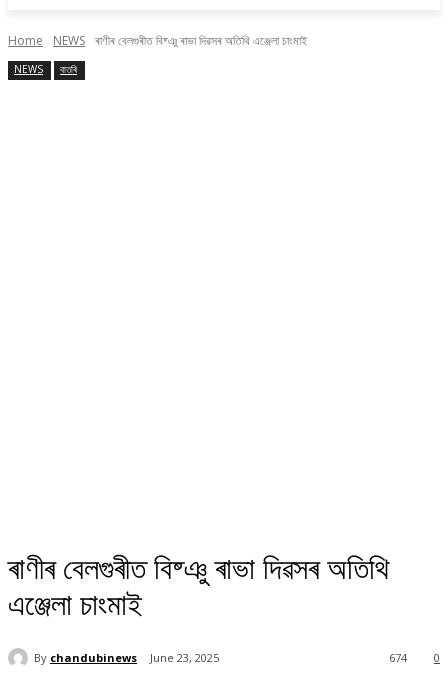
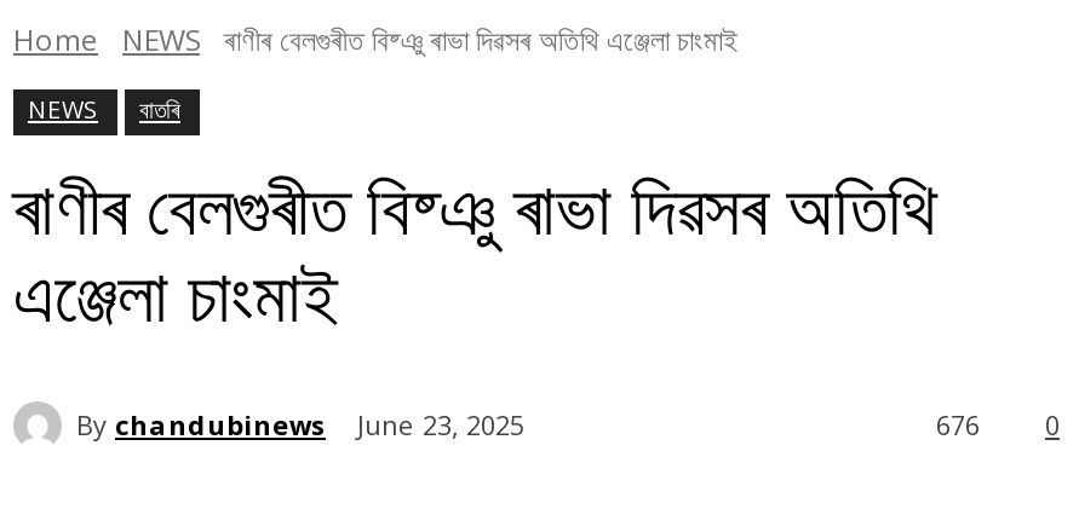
- 674 0
+ 676 0
